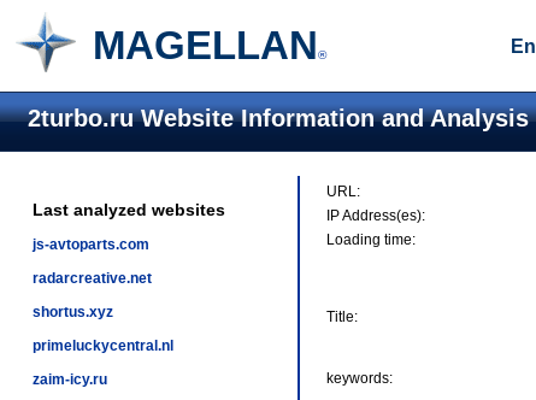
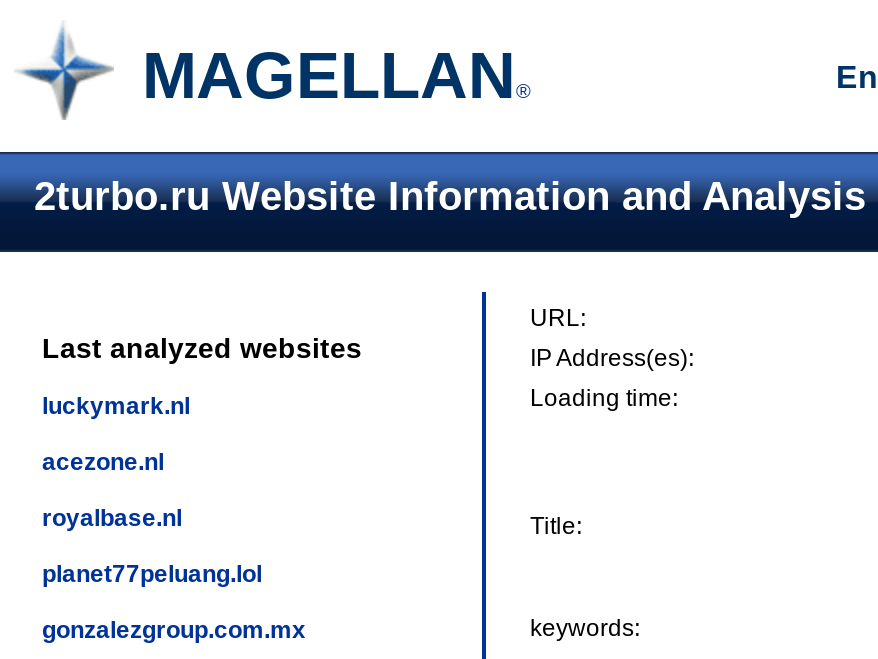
- js-avtoparts.com
+ luckymark.nl

- radarcreative.net
+ acezone.nl

- shortus.xyz
+ royalbase.nl

- primeluckycentral.nl
+ planet77peluang.lol

- zaim-icy.ru
+ gonzalezgroup.com.mx
